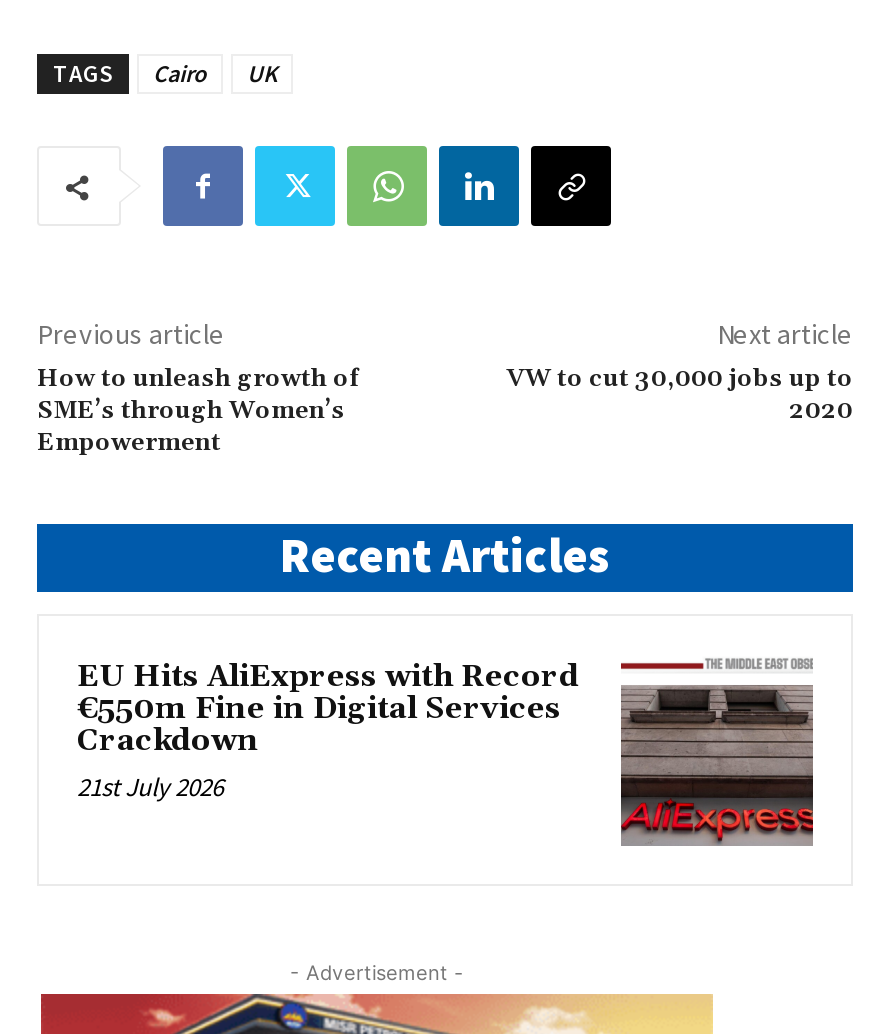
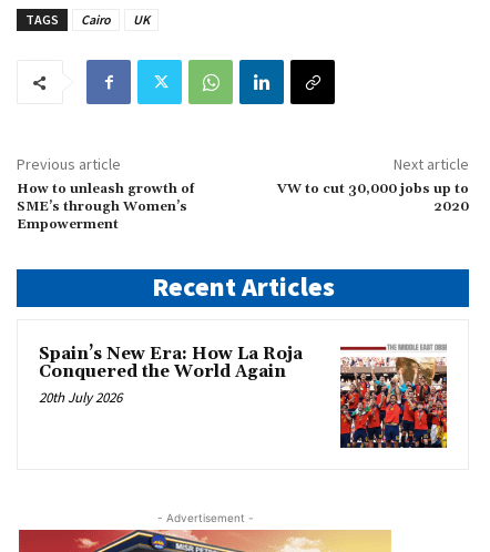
- [image]
- EU Hits AliExpress with Record
- €550m Fine in Digital Services
- Crackdown
- 21st July 2026
+ [image]
+ Spain’s New Era: How La Roja
+ Conquered the World Again
+ 20th July 2026
